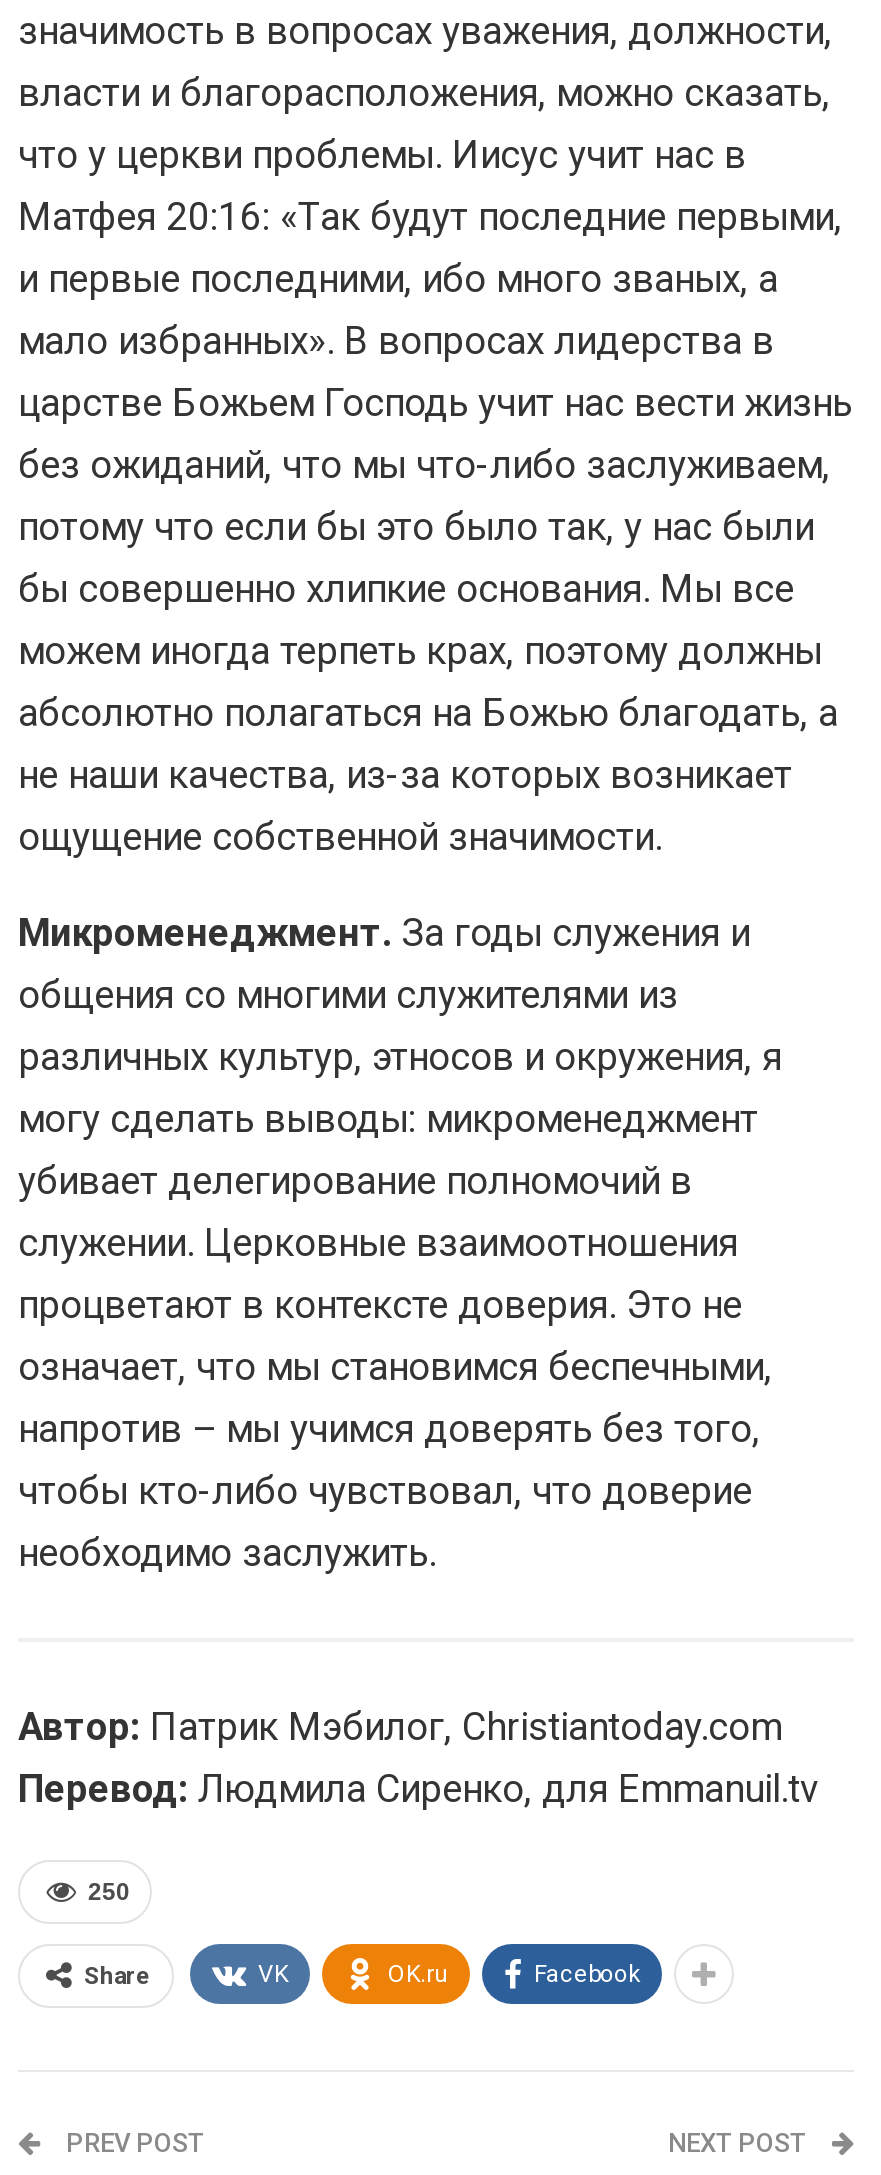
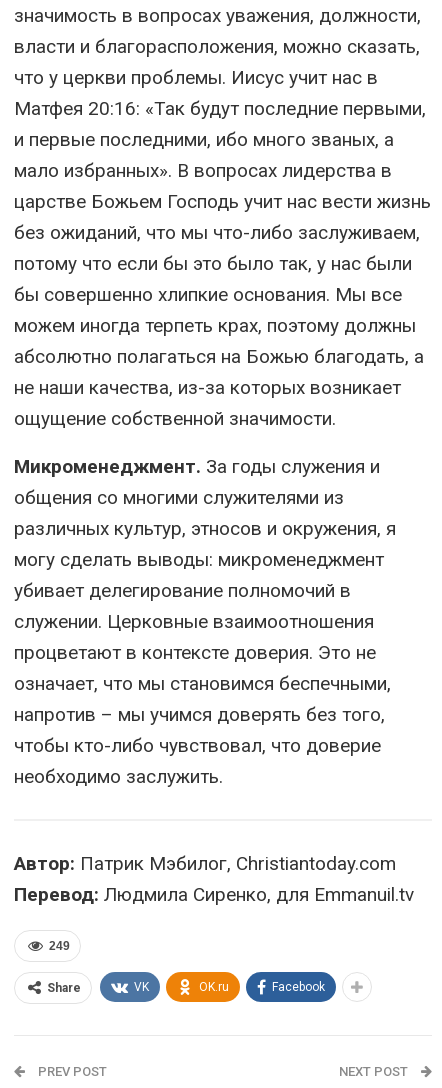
- 250
+ 249
